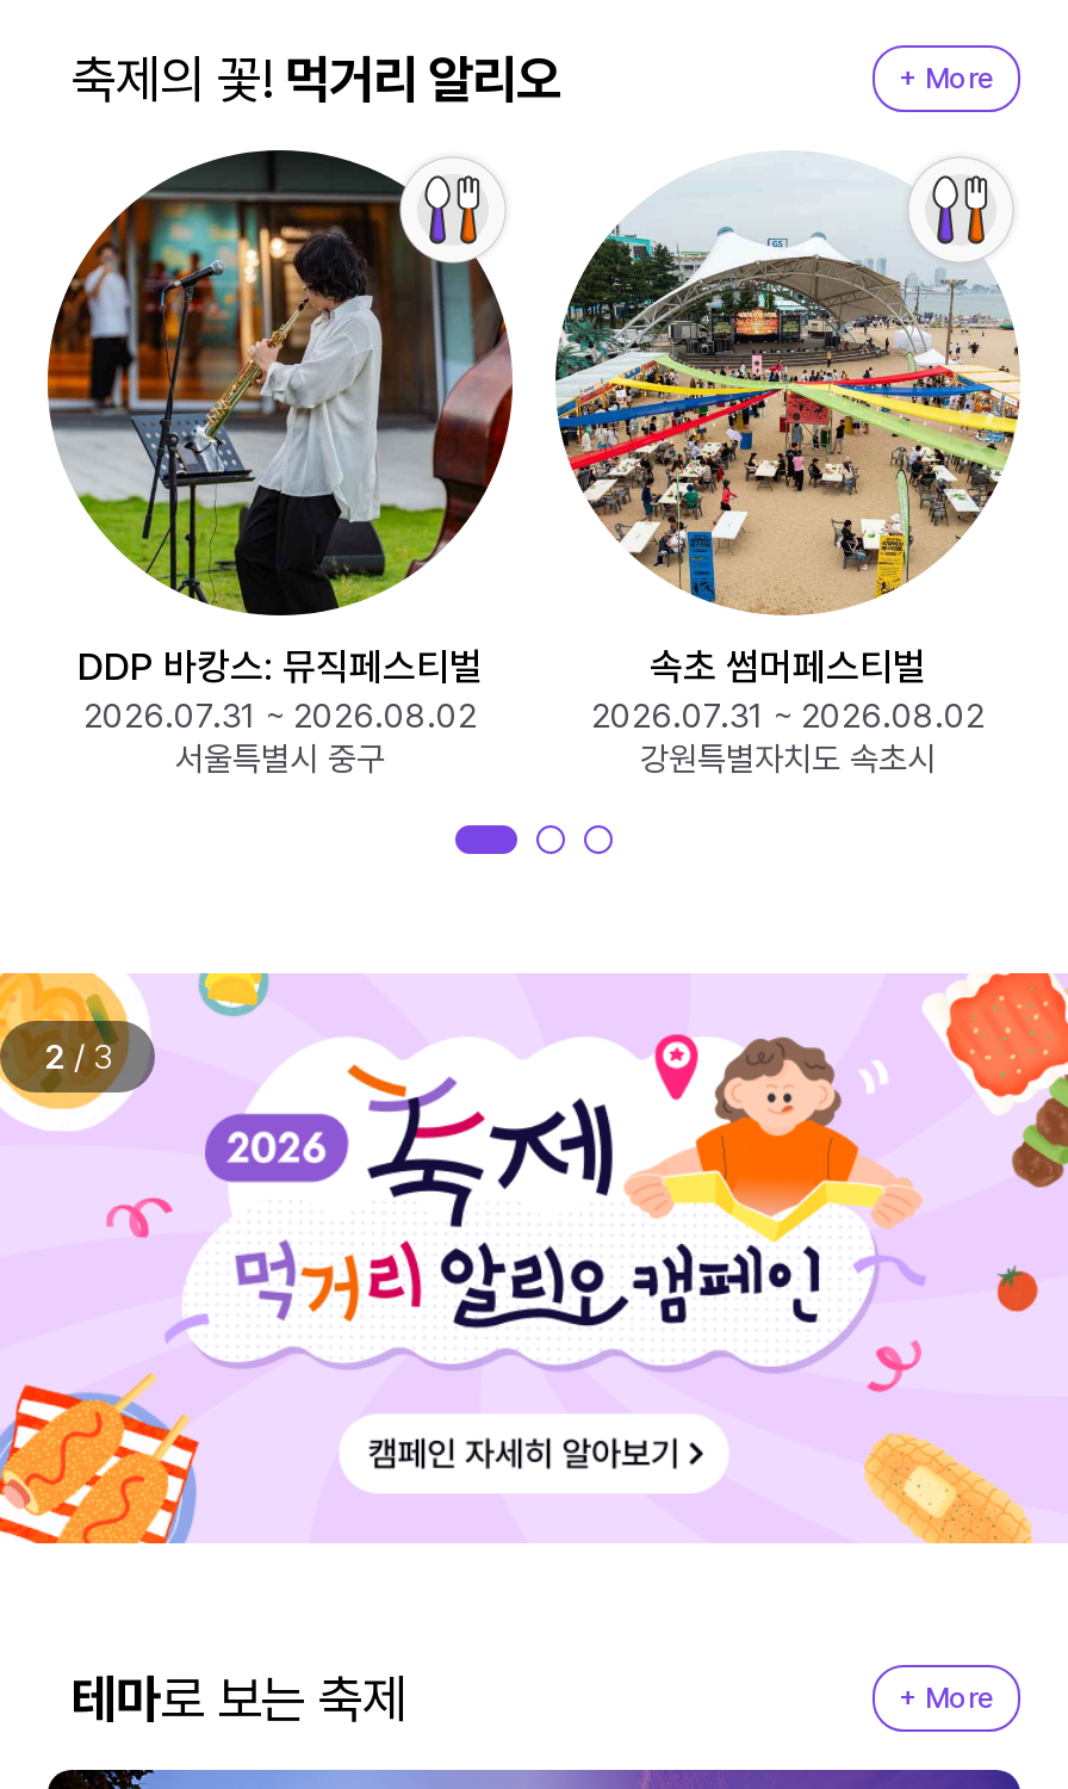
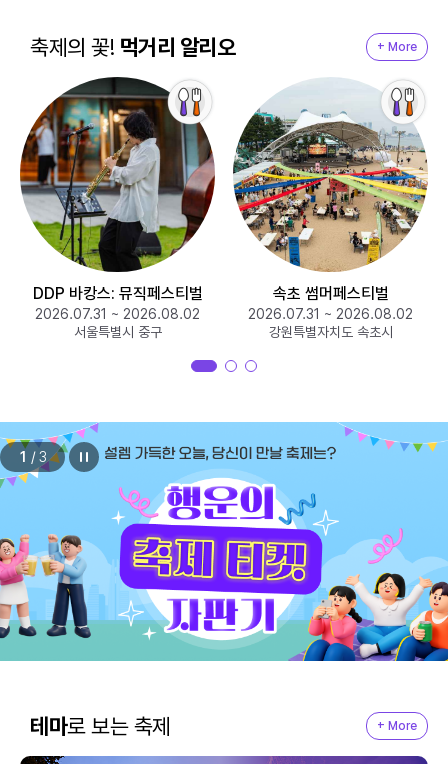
- [image]
- 2 / 3
+ [image]
+ 1 / 3
